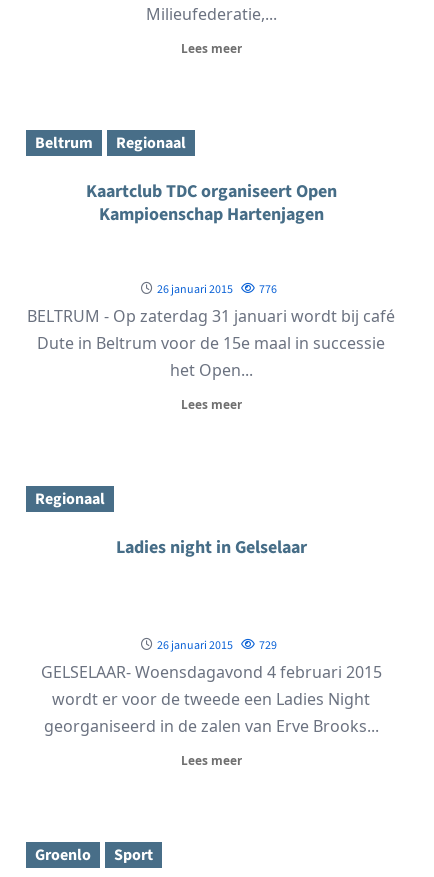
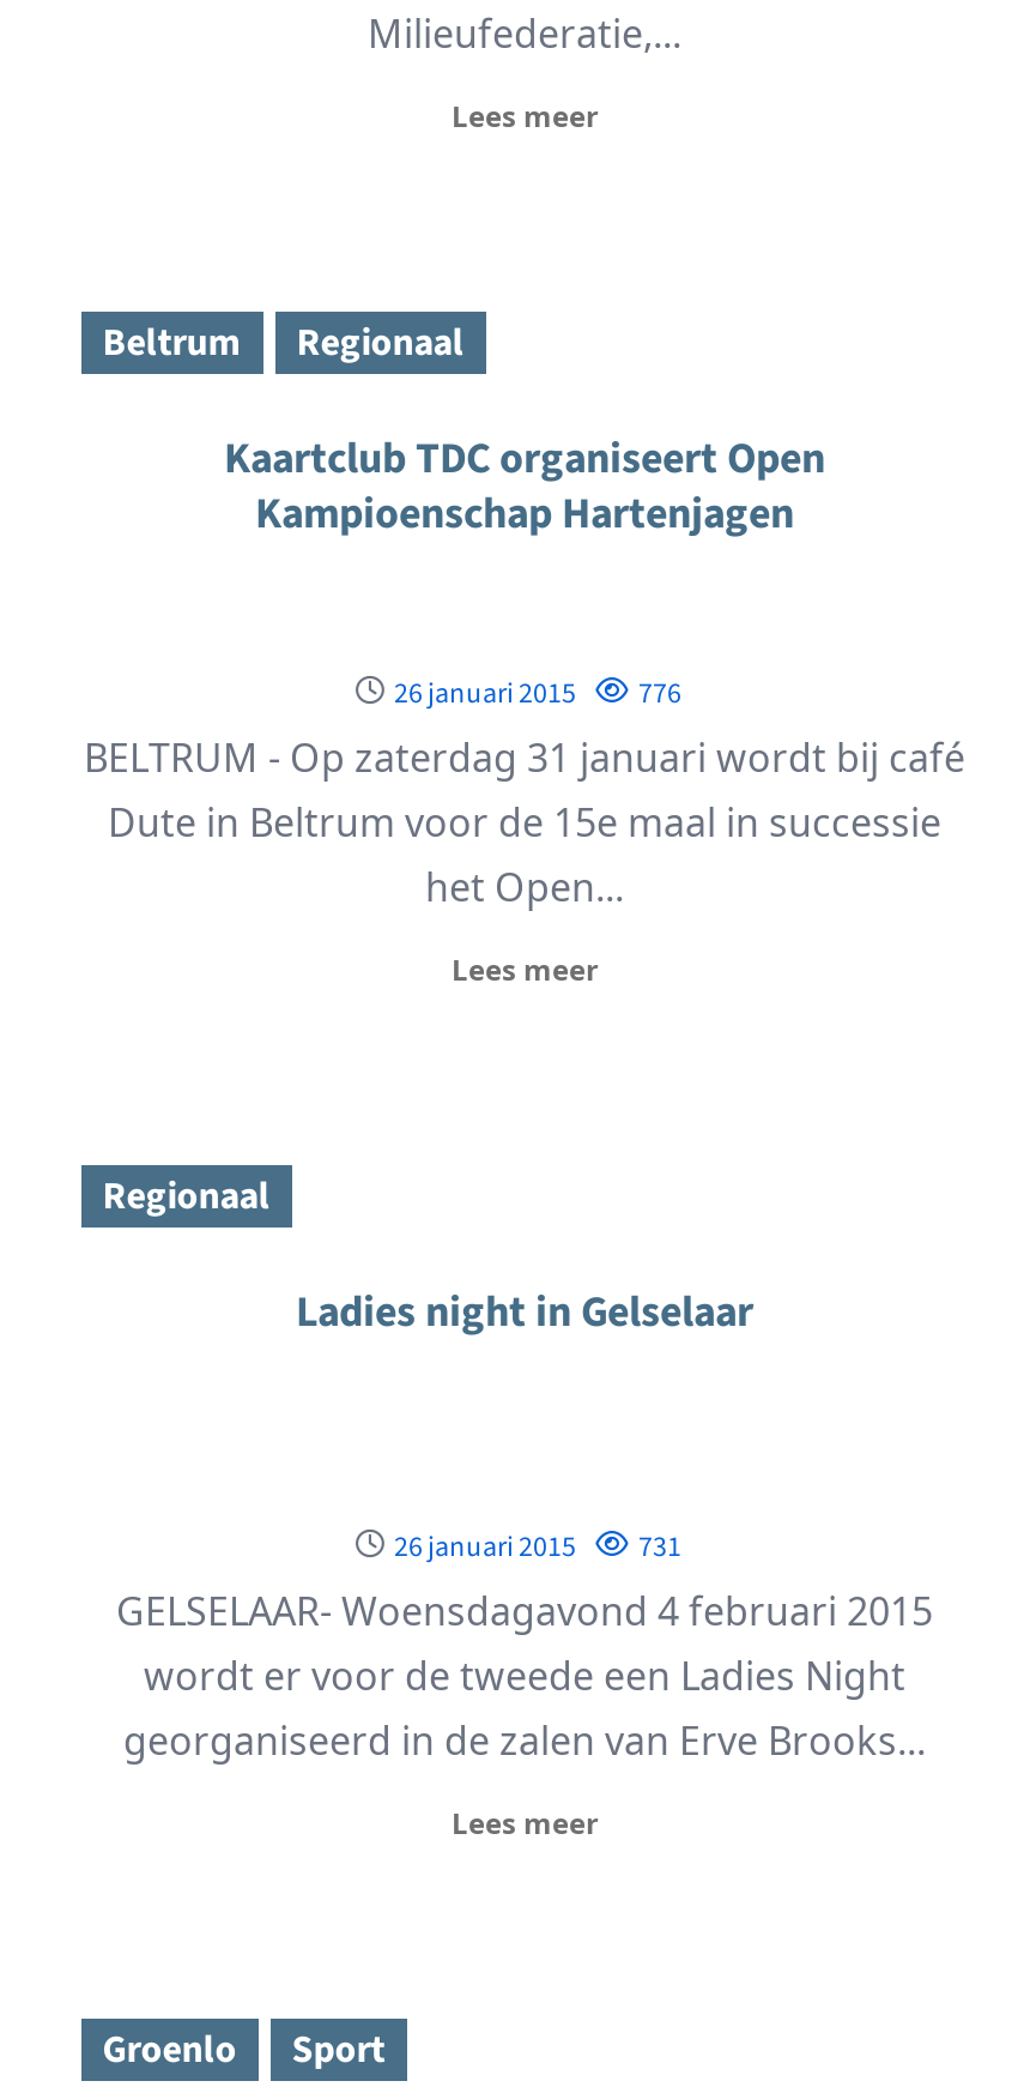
- 26 januari 2015 729
+ 26 januari 2015 731
